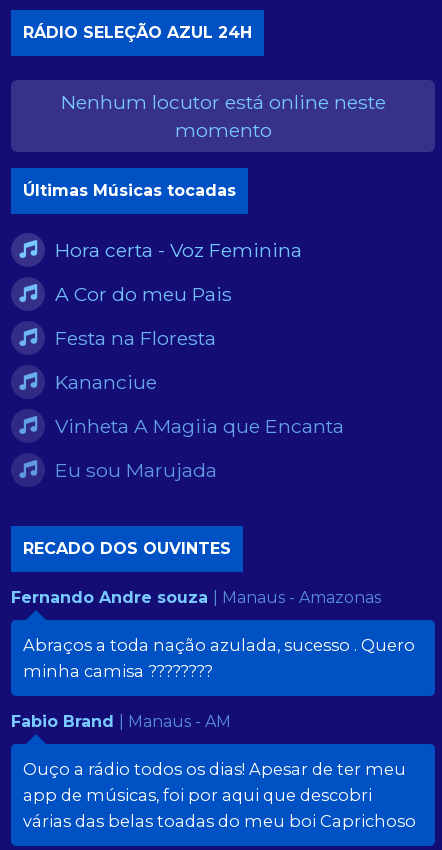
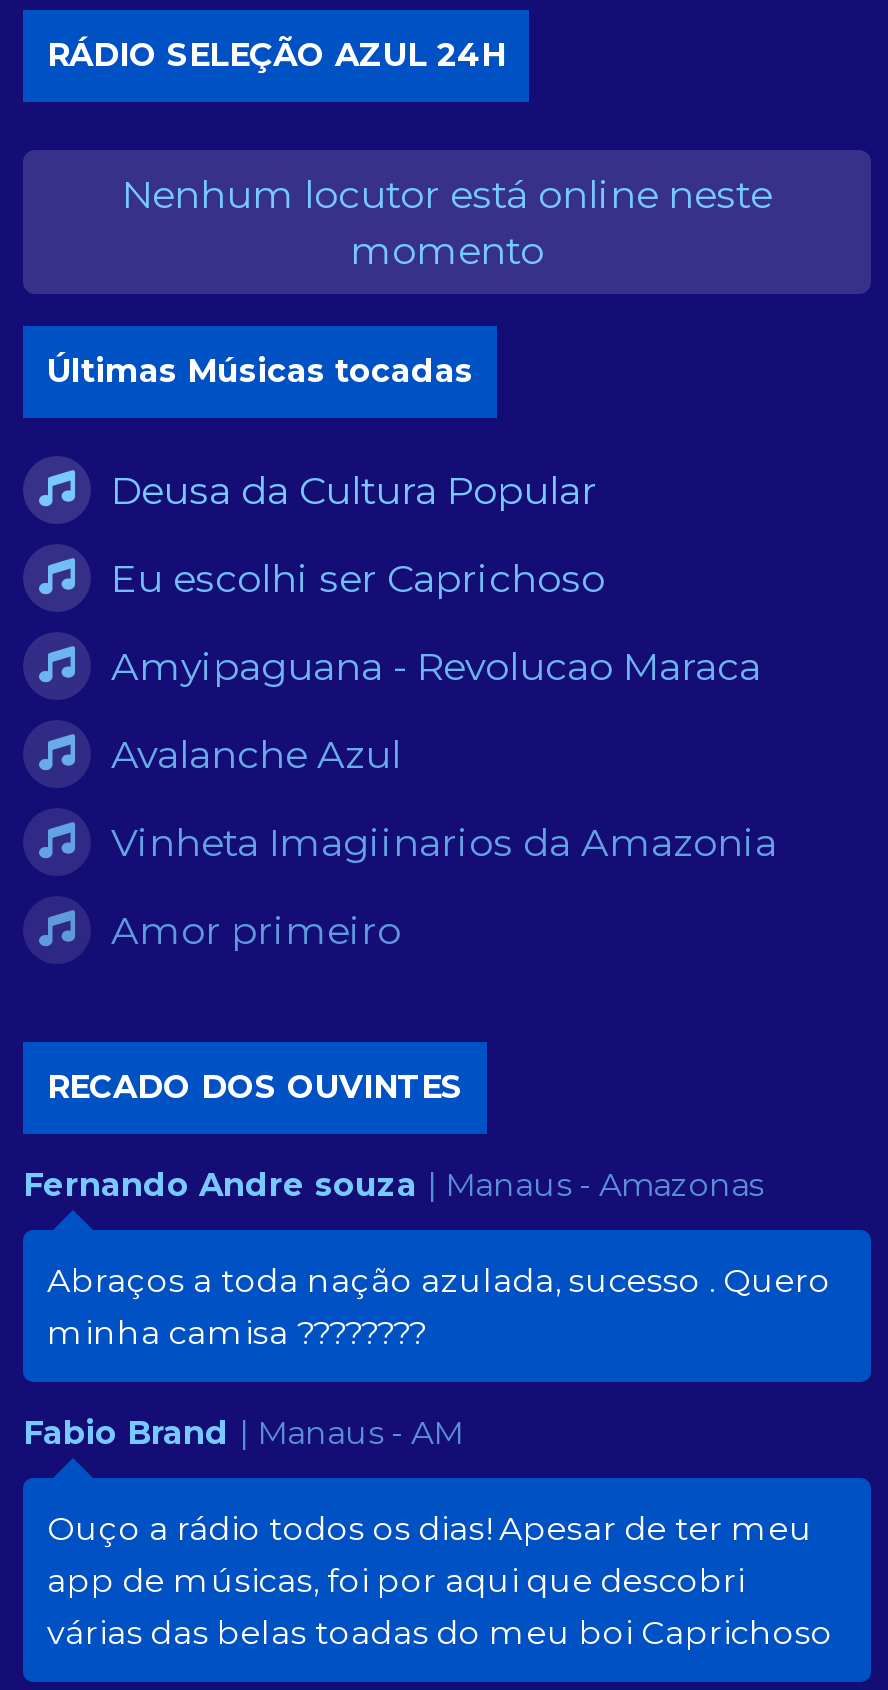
- Hora certa - Voz Feminina
+ Deusa da Cultura Popular

- A Cor do meu Pais
+ Eu escolhi ser Caprichoso

- Festa na Floresta
+ Amyipaguana - Revolucao Maraca

- Kananciue
+ Avalanche Azul

- Vinheta A Magiia que Encanta
+ Vinheta Imagiinarios da Amazonia

- Eu sou Marujada
+ Amor primeiro
